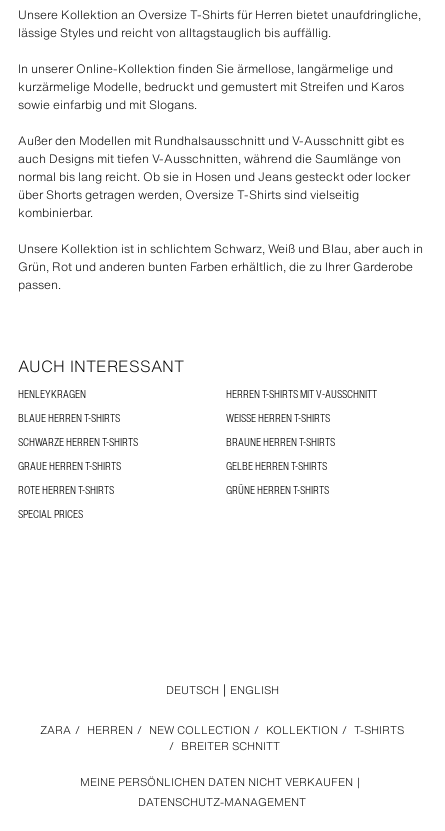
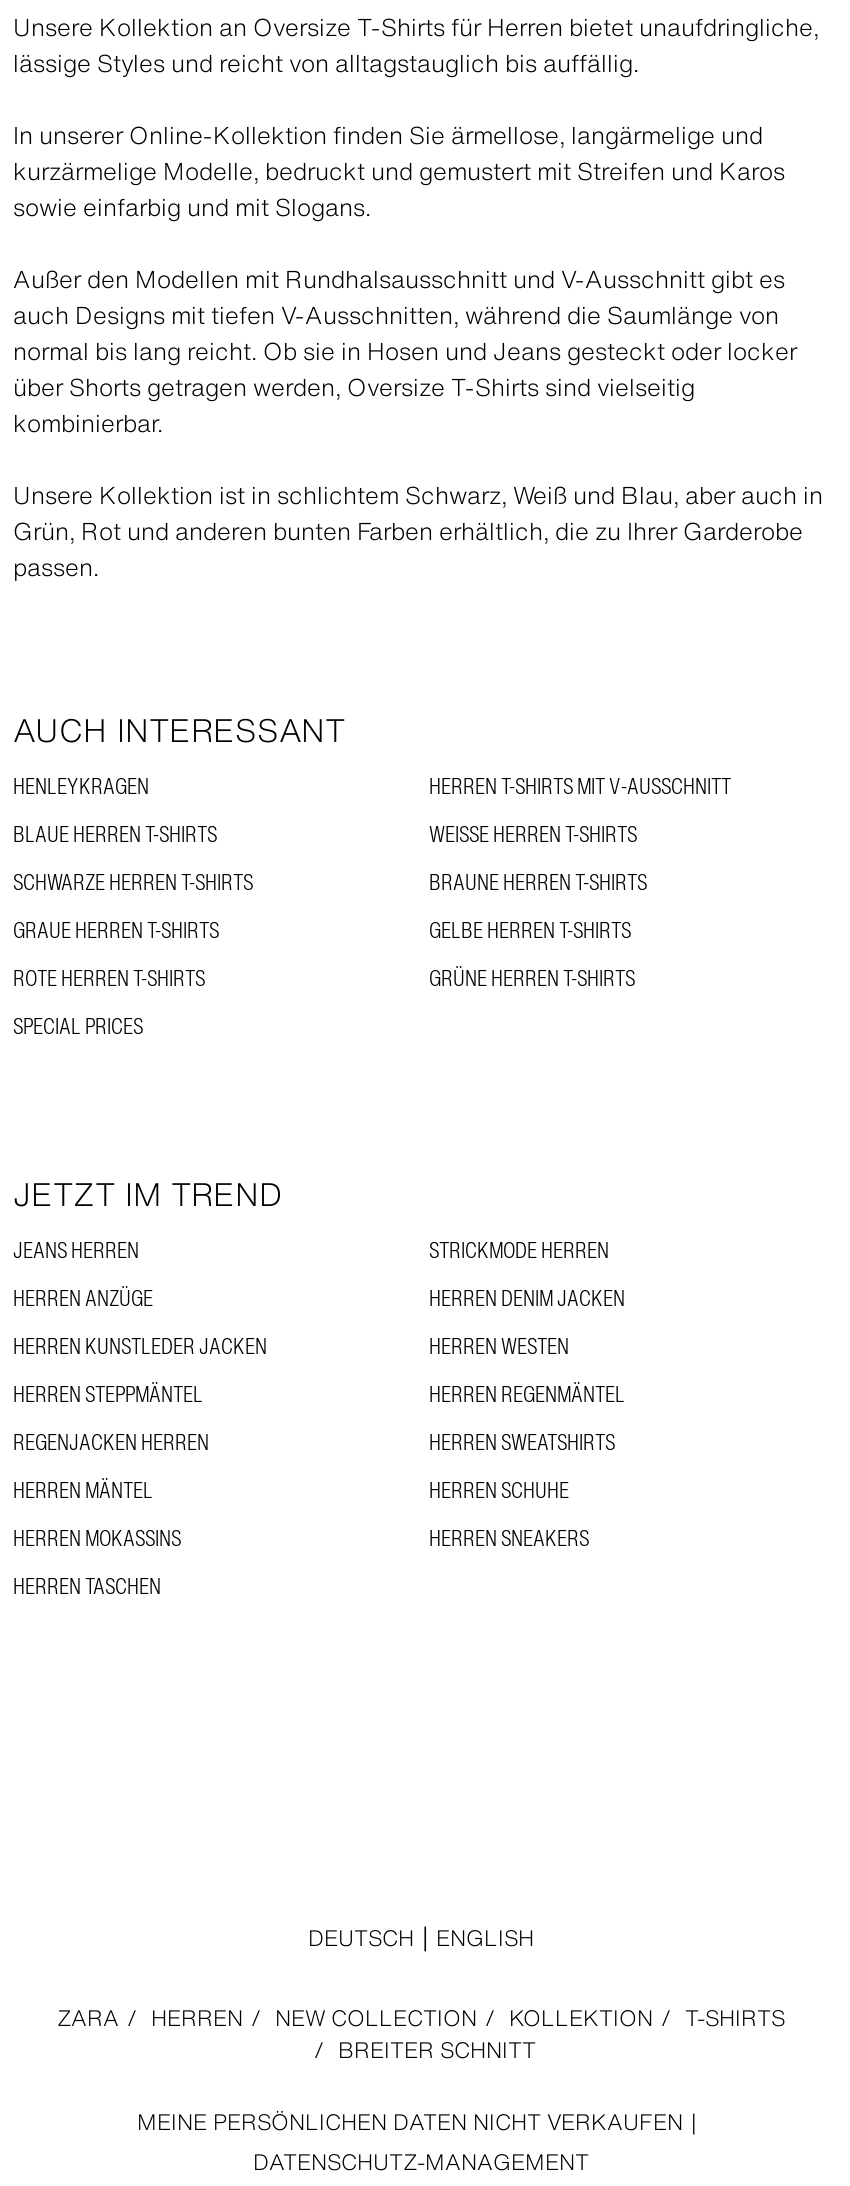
+ JETZT IM TREND
+ JEANS HERREN
+ STRICKMODE HERREN
+ HERREN ANZÜGE
+ HERREN DENIM JACKEN
+ HERREN KUNSTLEDER JACKEN
+ HERREN WESTEN
+ HERREN STEPPMÄNTEL
+ HERREN REGENMÄNTEL
+ REGENJACKEN HERREN
+ HERREN SWEATSHIRTS
+ HERREN MÄNTEL
+ HERREN SCHUHE
+ HERREN MOKASSINS
+ HERREN SNEAKERS
+ HERREN TASCHEN
